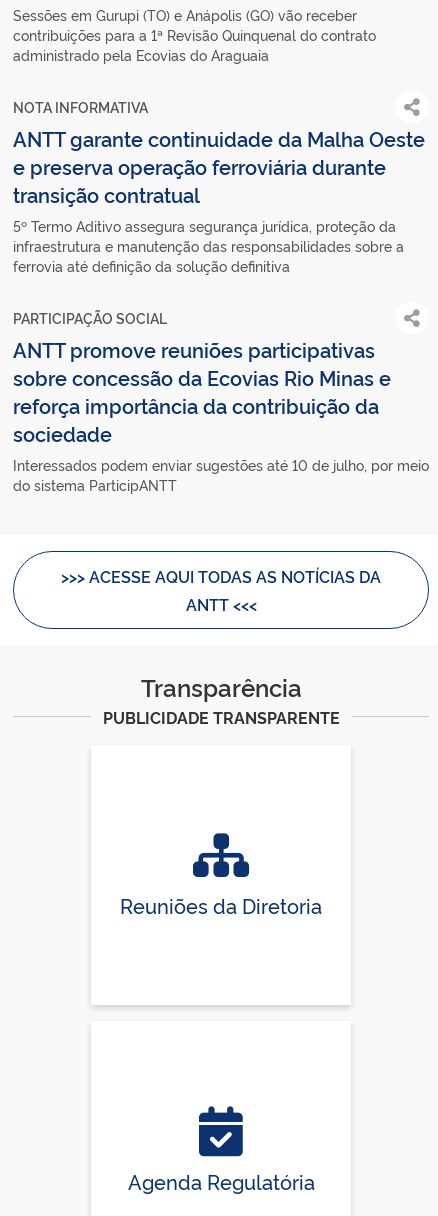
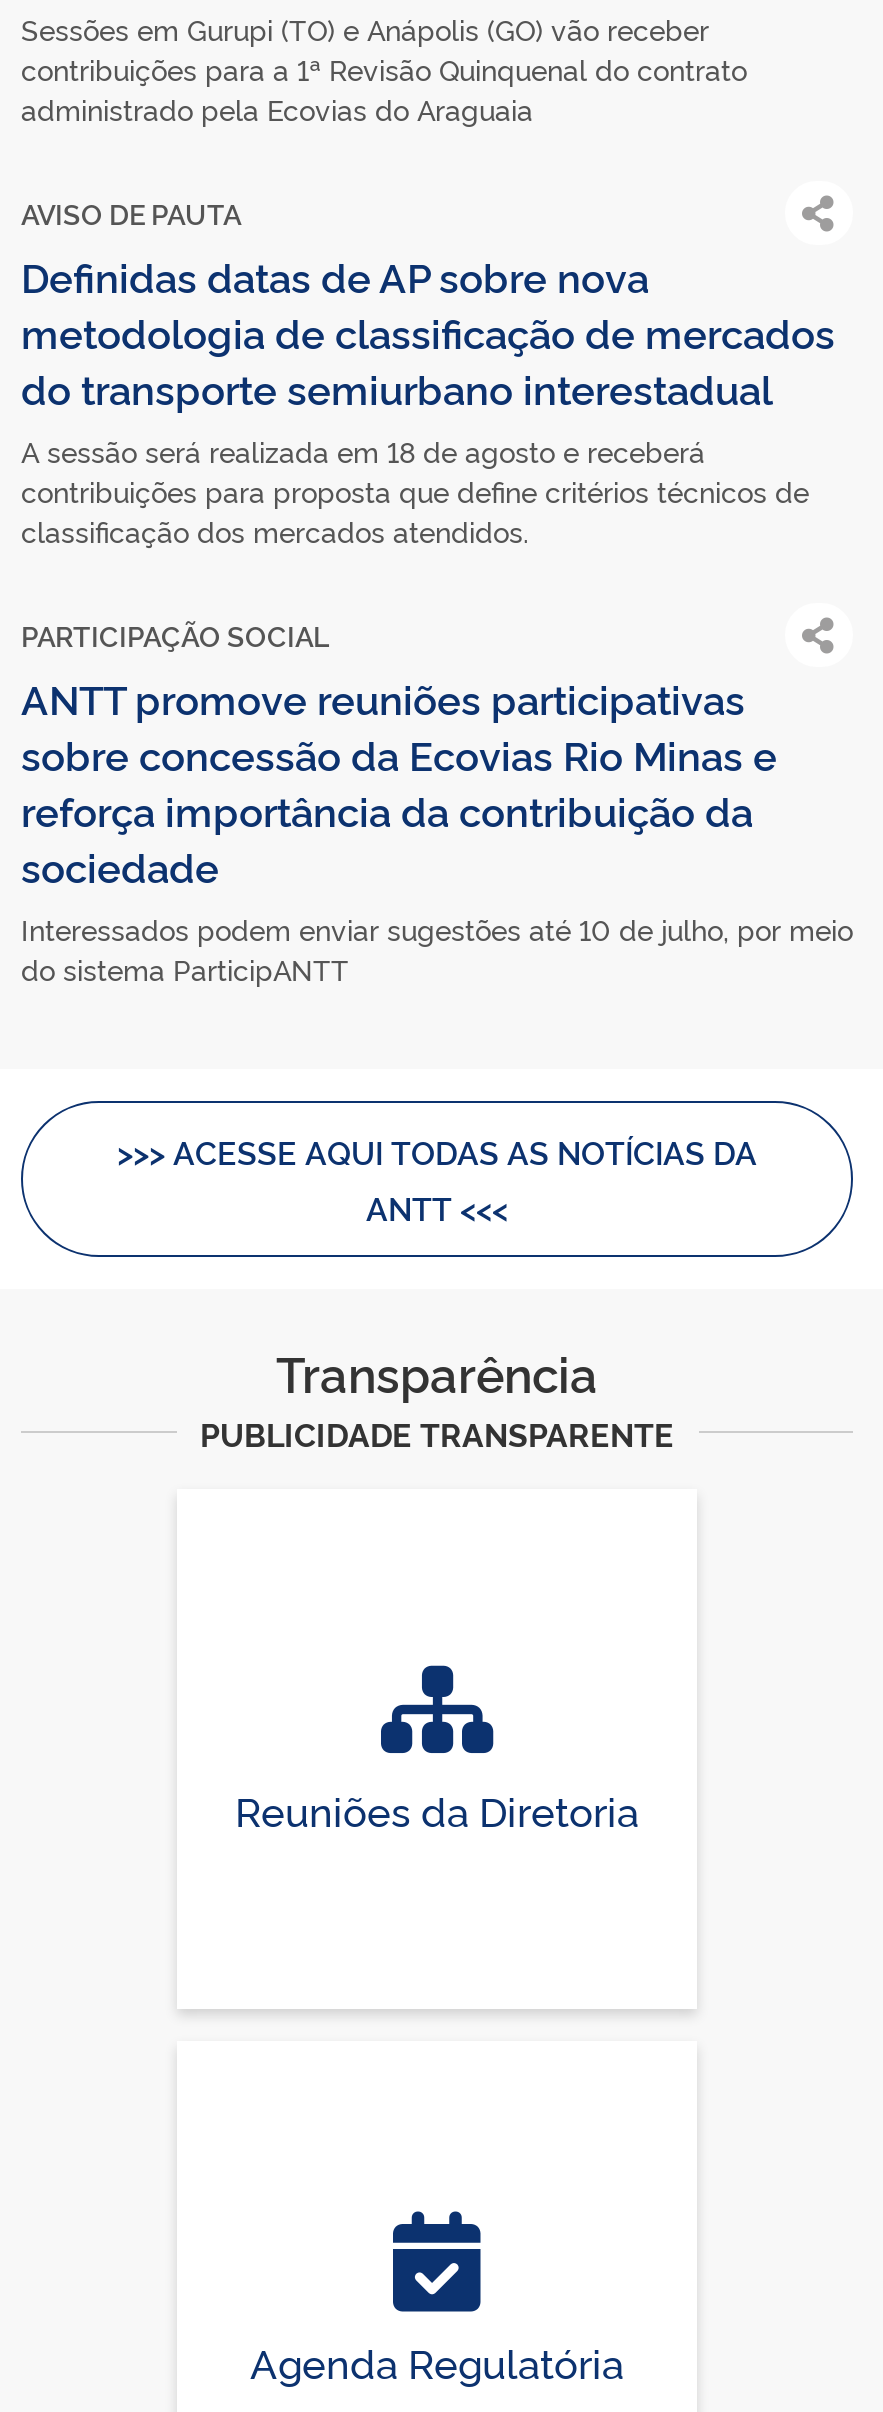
- NOTA INFORMATIVA
- ANTT garante continuidade da Malha Oeste
- e preserva operação ferroviária durante
- transição contratual
- 5º Termo Aditivo assegura segurança jurídica, proteção da
- infraestrutura e manutenção das responsabilidades sobre a
- ferrovia até definição da solução definitiva
+ AVISO DE PAUTA
+ Definidas datas de AP sobre nova
+ metodologia de classificação de mercados
+ do transporte semiurbano interestadual
+ A sessão será realizada em 18 de agosto e receberá
+ contribuições para proposta que define critérios técnicos de
+ classificação dos mercados atendidos.
